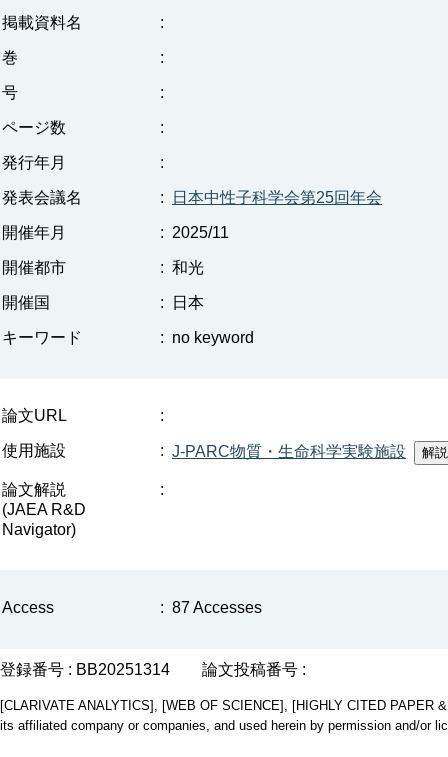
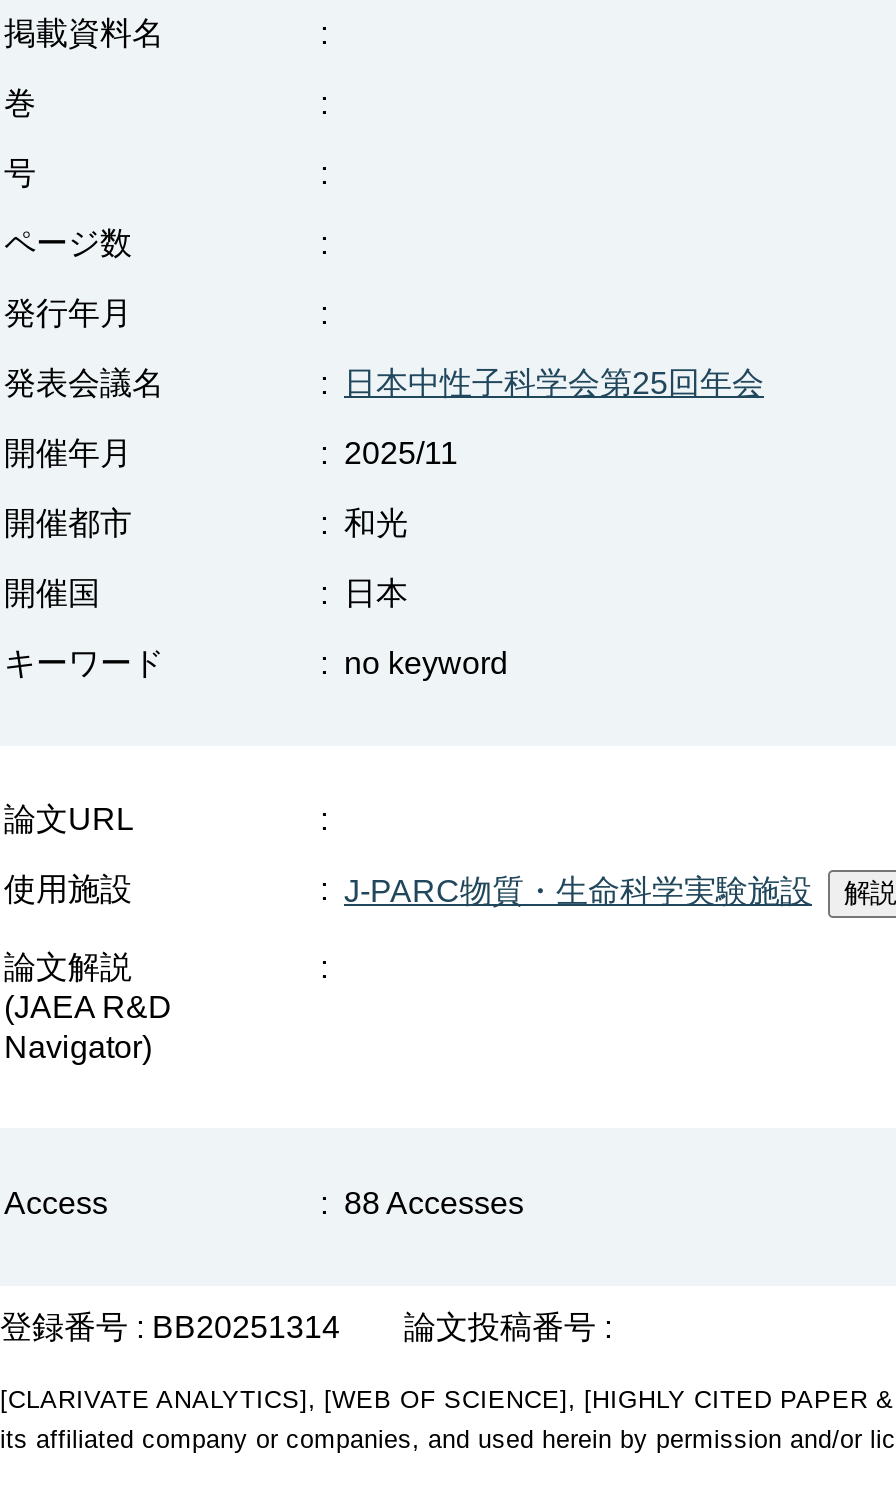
- : 87 Accesses
+ : 88 Accesses
